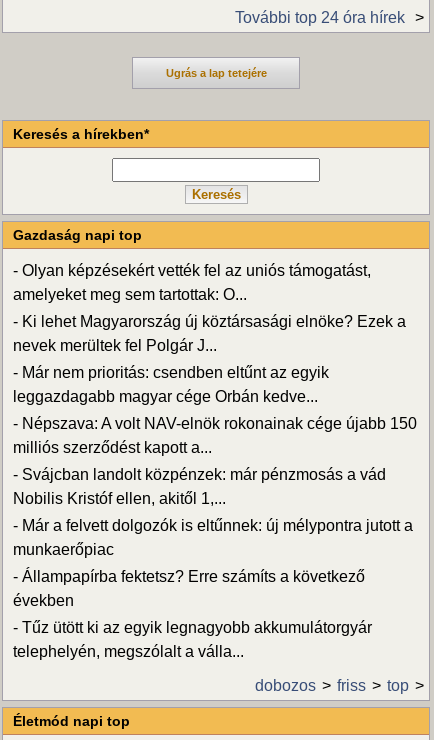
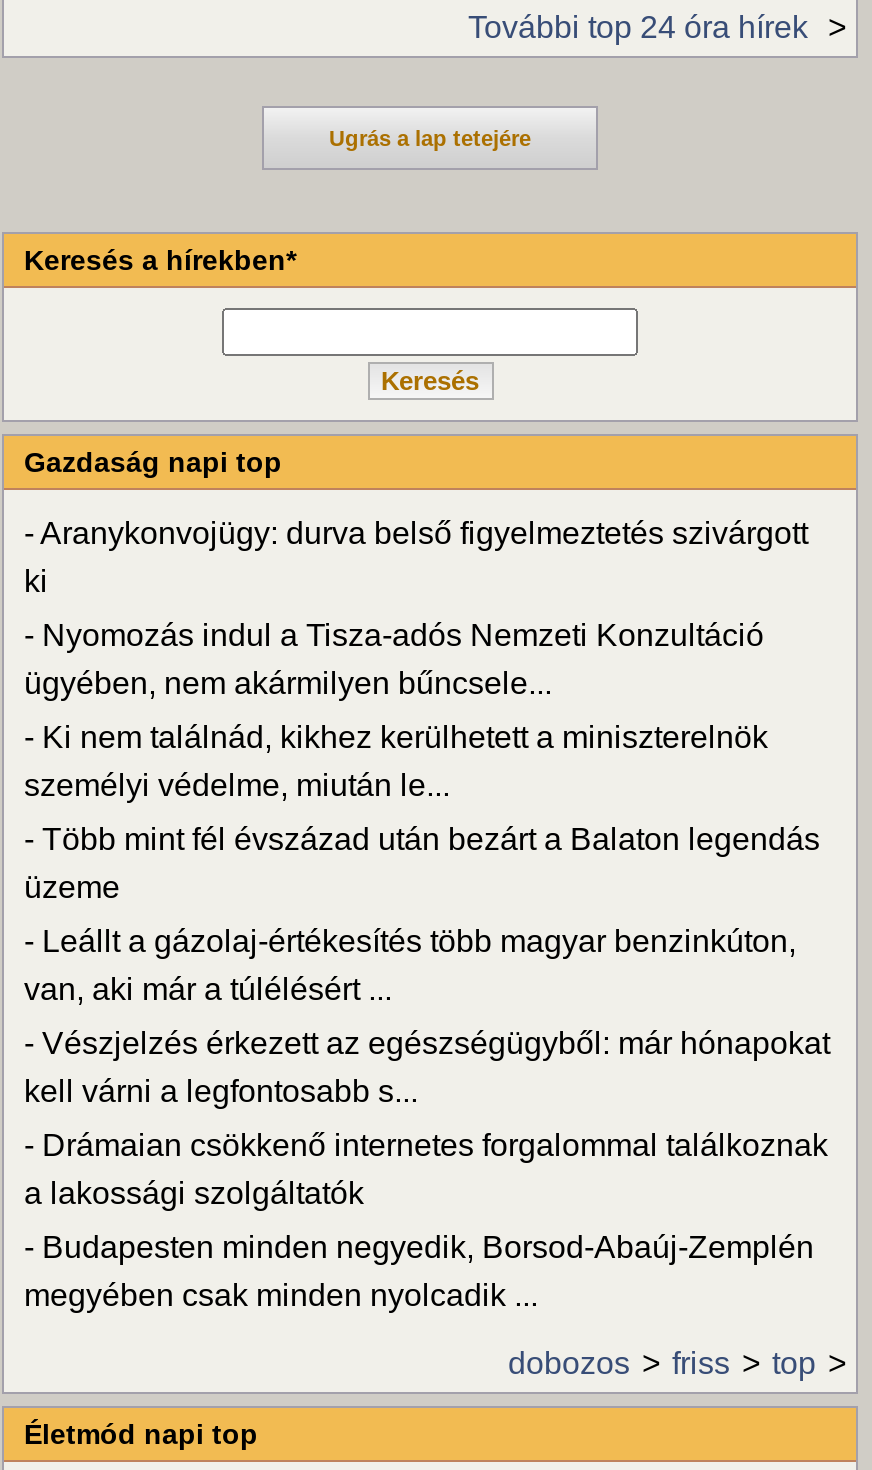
- - Olyan képzésekért vették fel az uniós támogatást,
- amelyeket meg sem tartottak: O...
+ - Aranykonvojügy: durva belső figyelmeztetés szivárgott
+ ki

- - Ki lehet Magyarország új köztársasági elnöke? Ezek a
- nevek merültek fel Polgár J...
+ - Nyomozás indul a Tisza-adós Nemzeti Konzultáció
+ ügyében, nem akármilyen bűncsele...

- - Már nem prioritás: csendben eltűnt az egyik
- leggazdagabb magyar cége Orbán kedve...
+ - Ki nem találnád, kikhez kerülhetett a miniszterelnök
+ személyi védelme, miután le...

- - Népszava: A volt NAV-elnök rokonainak cége újabb 150
- milliós szerződést kapott a...
+ - Több mint fél évszázad után bezárt a Balaton legendás
+ üzeme

- - Svájcban landolt közpénzek: már pénzmosás a vád
- Nobilis Kristóf ellen, akitől 1,...
+ - Leállt a gázolaj-értékesítés több magyar benzinkúton,
+ van, aki már a túlélésért ...

- - Már a felvett dolgozók is eltűnnek: új mélypontra jutott a
- munkaerőpiac
+ - Vészjelzés érkezett az egészségügyből: már hónapokat
+ kell várni a legfontosabb s...

- - Állampapírba fektetsz? Erre számíts a következő
- években
+ - Drámaian csökkenő internetes forgalommal találkoznak
+ a lakossági szolgáltatók

- - Tűz ütött ki az egyik legnagyobb akkumulátorgyár
- telephelyén, megszólalt a válla...
+ - Budapesten minden negyedik, Borsod-Abaúj-Zemplén
+ megyében csak minden nyolcadik ...
